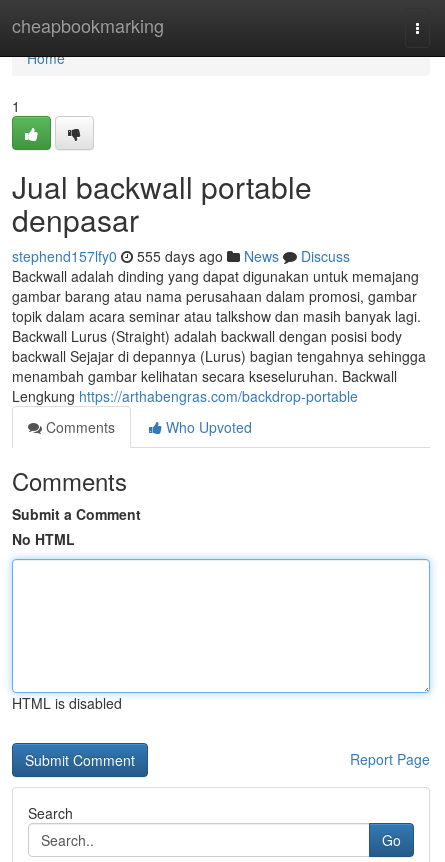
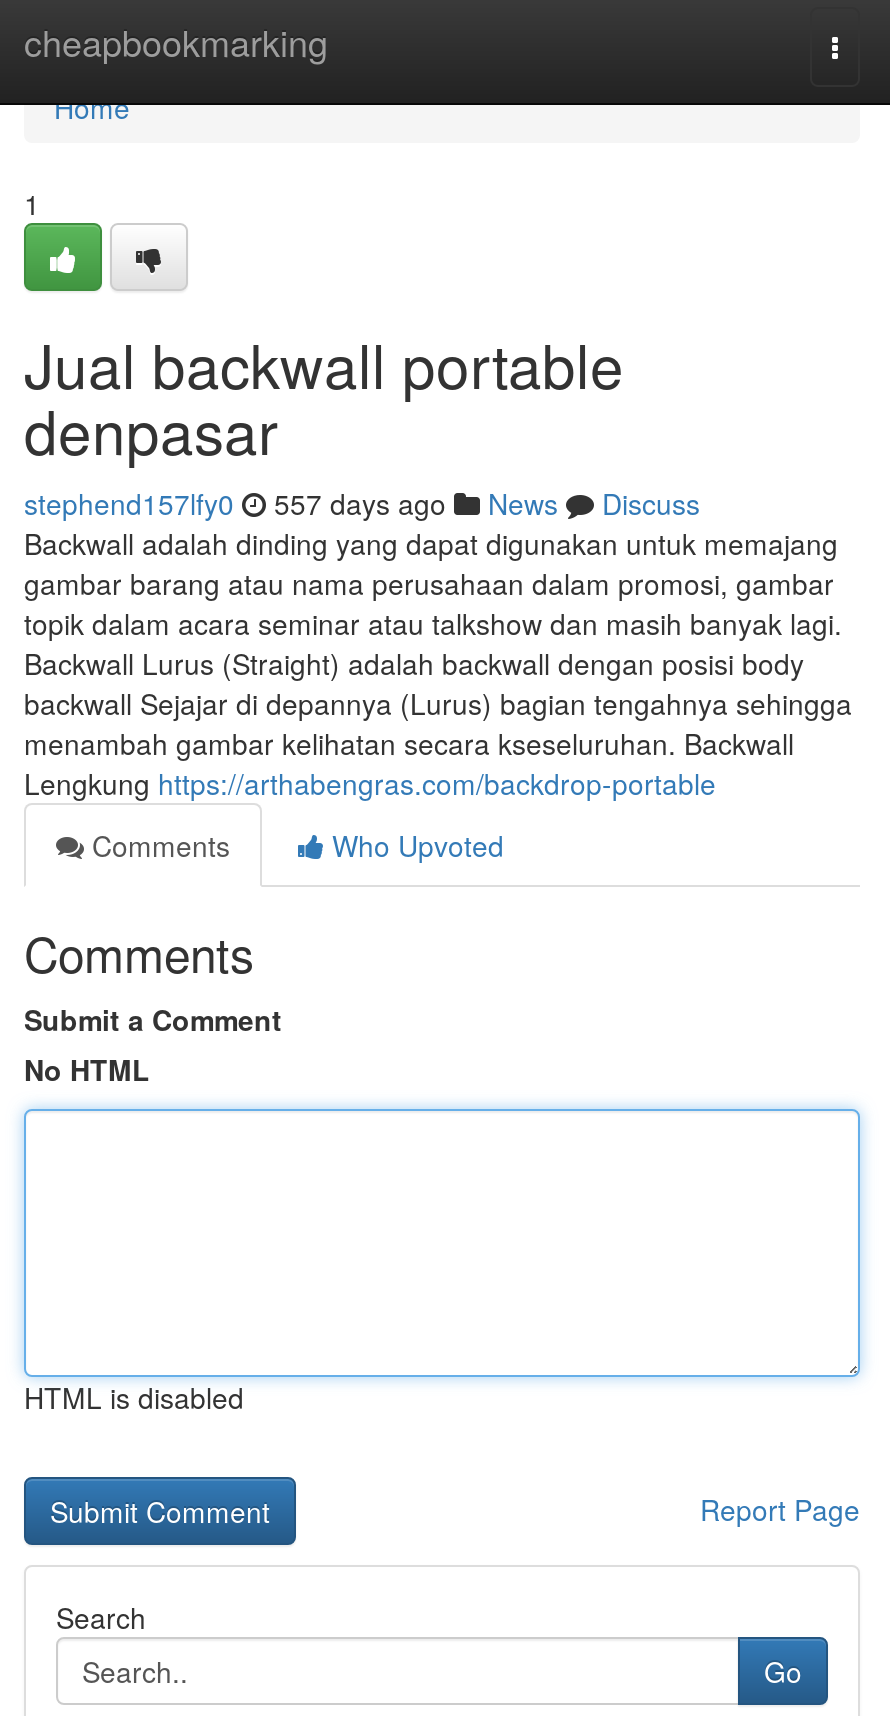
- stephend157lfy0 555 days ago News Discuss
+ stephend157lfy0 557 days ago News Discuss
